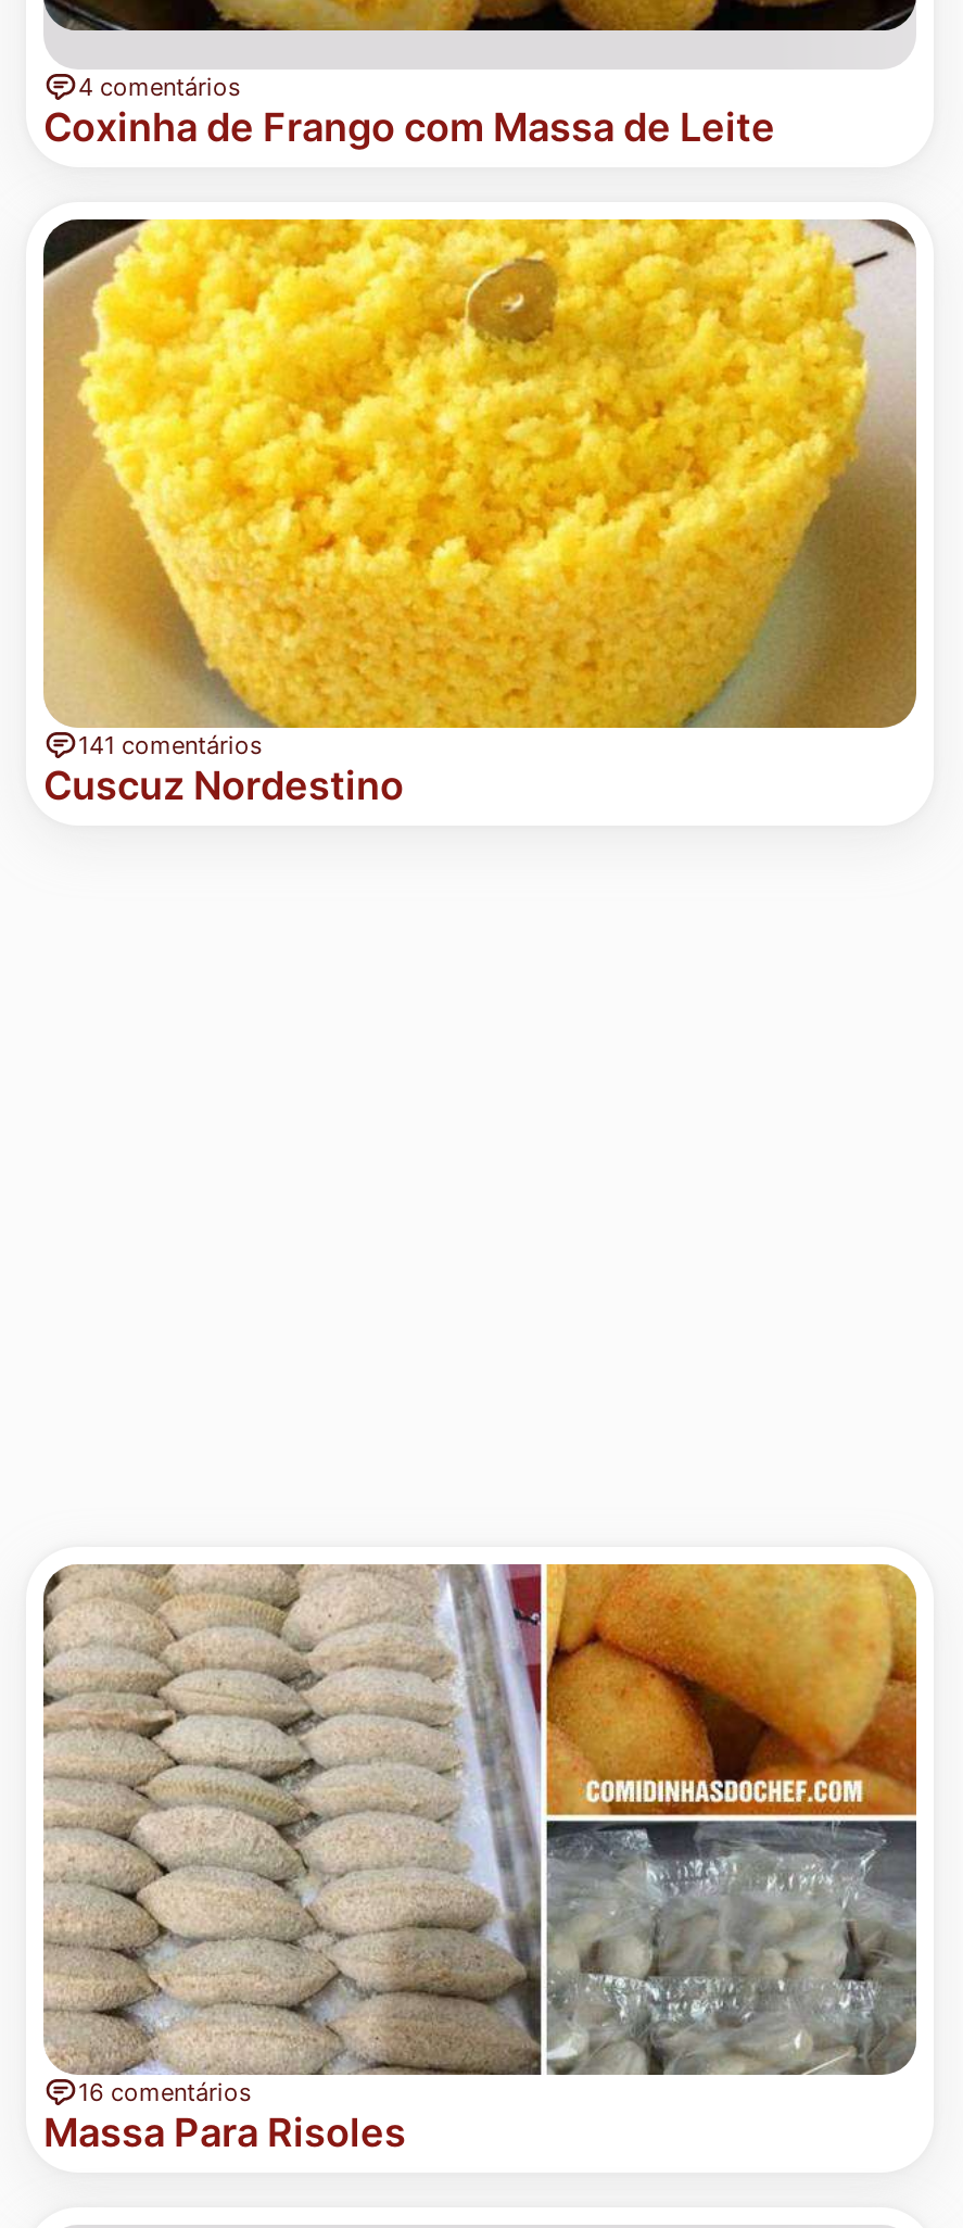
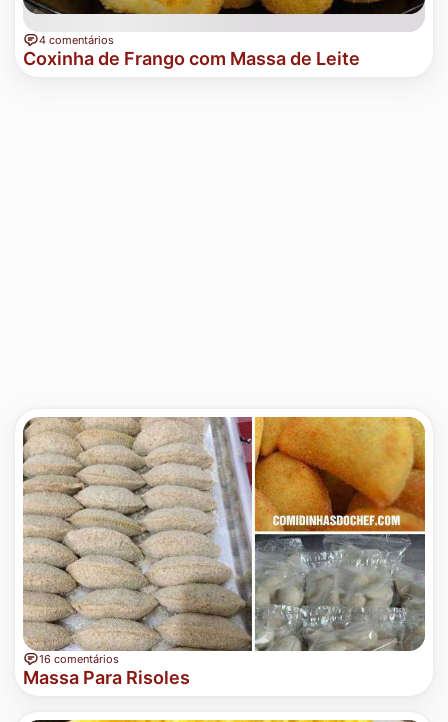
- [image]
- 141 comentários
- Cuscuz Nordestino
